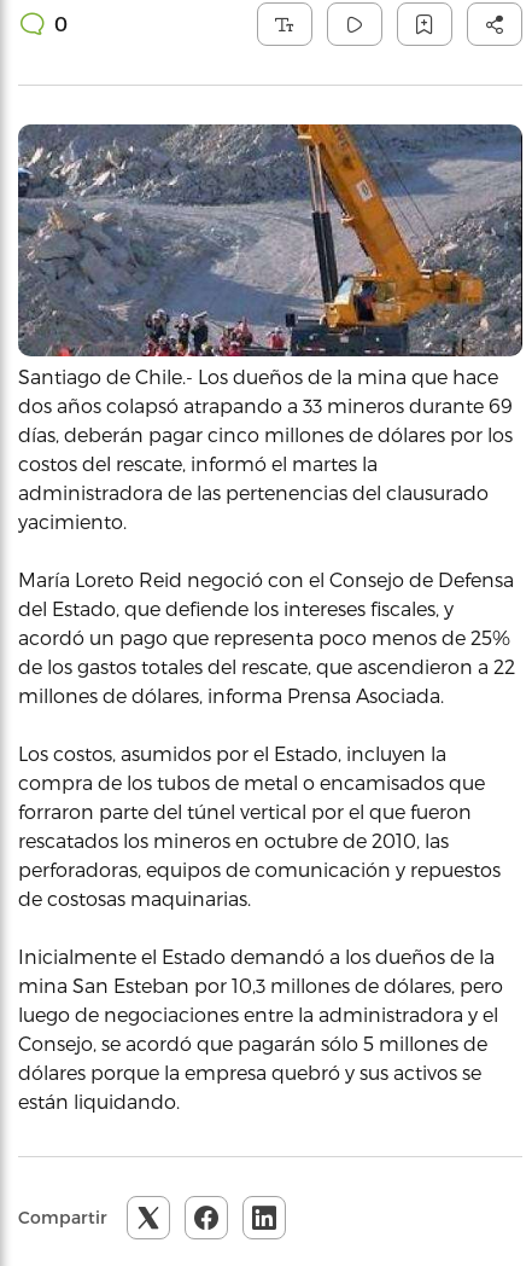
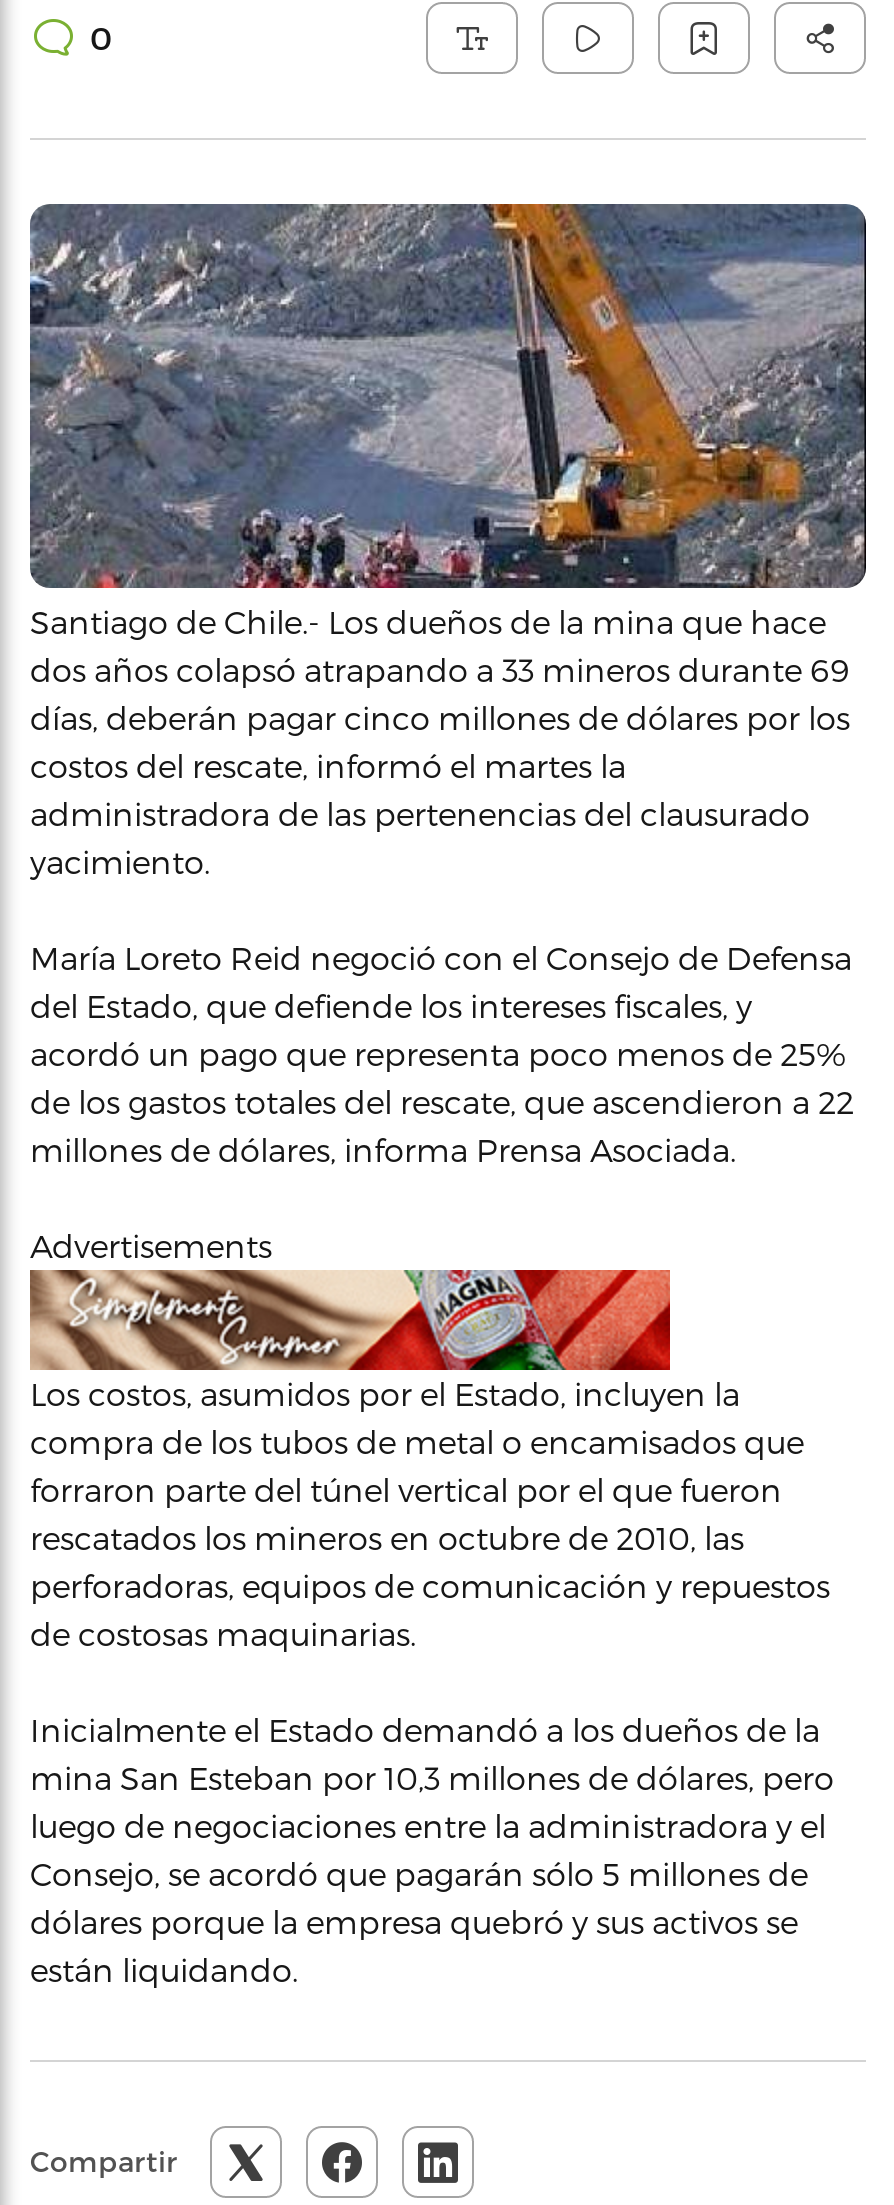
+ [image]

+ Advertisements
